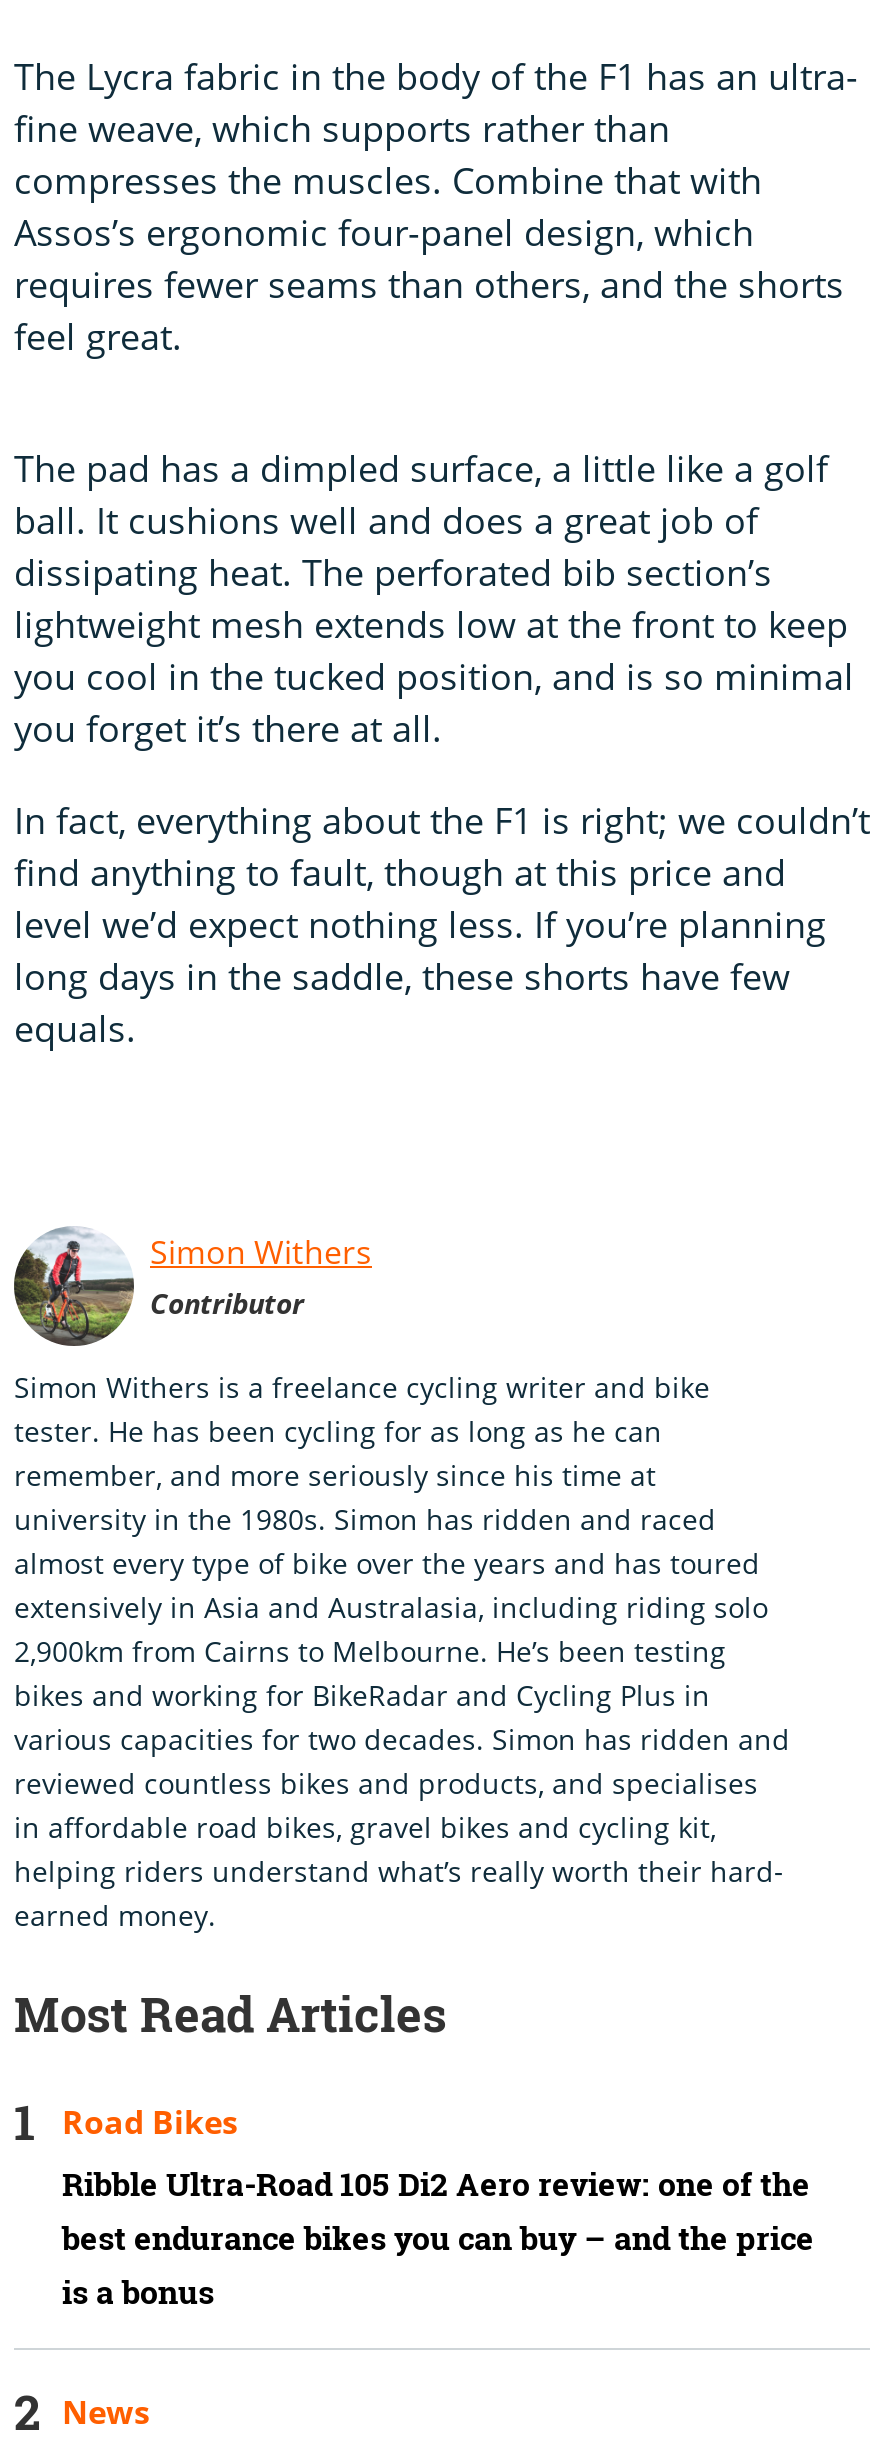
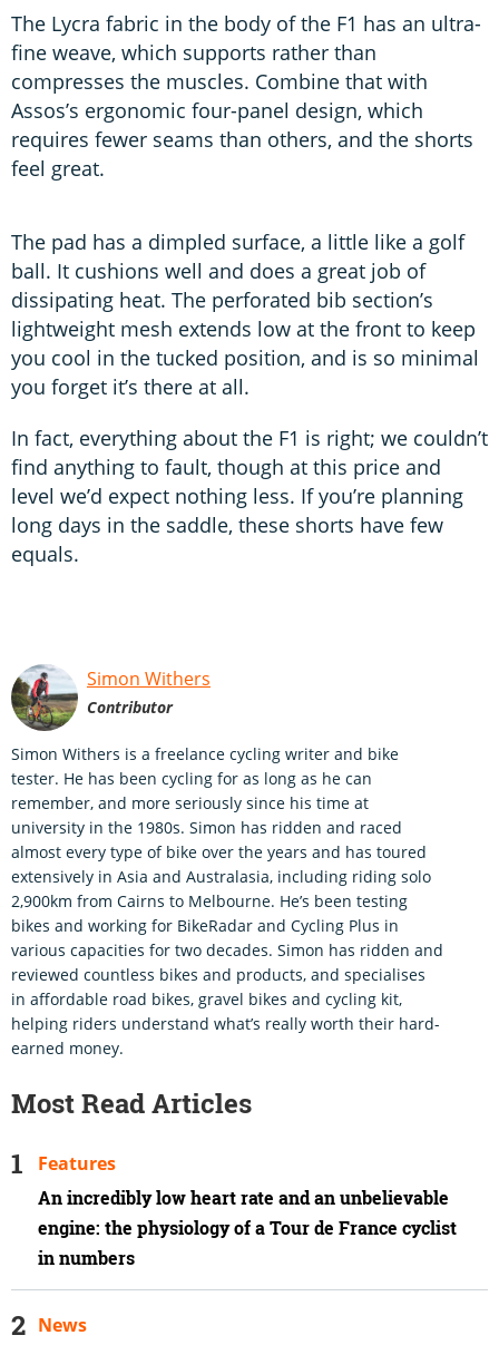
- Road Bikes
+ Features

- Ribble Ultra-Road 105 Di2 Aero review: one of the
- best endurance bikes you can buy – and the price
- is a bonus
+ An incredibly low heart rate and an unbelievable
+ engine: the physiology of a Tour de France cyclist
+ in numbers
